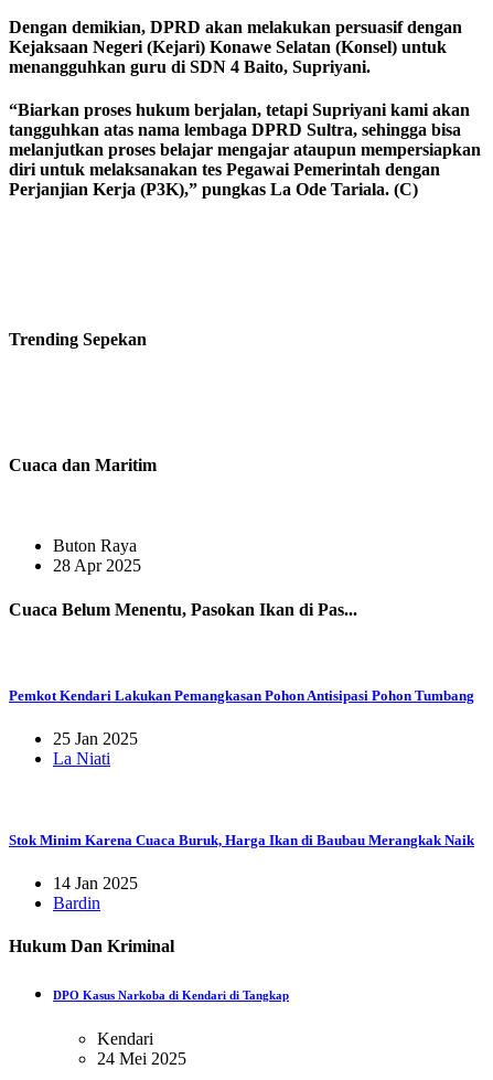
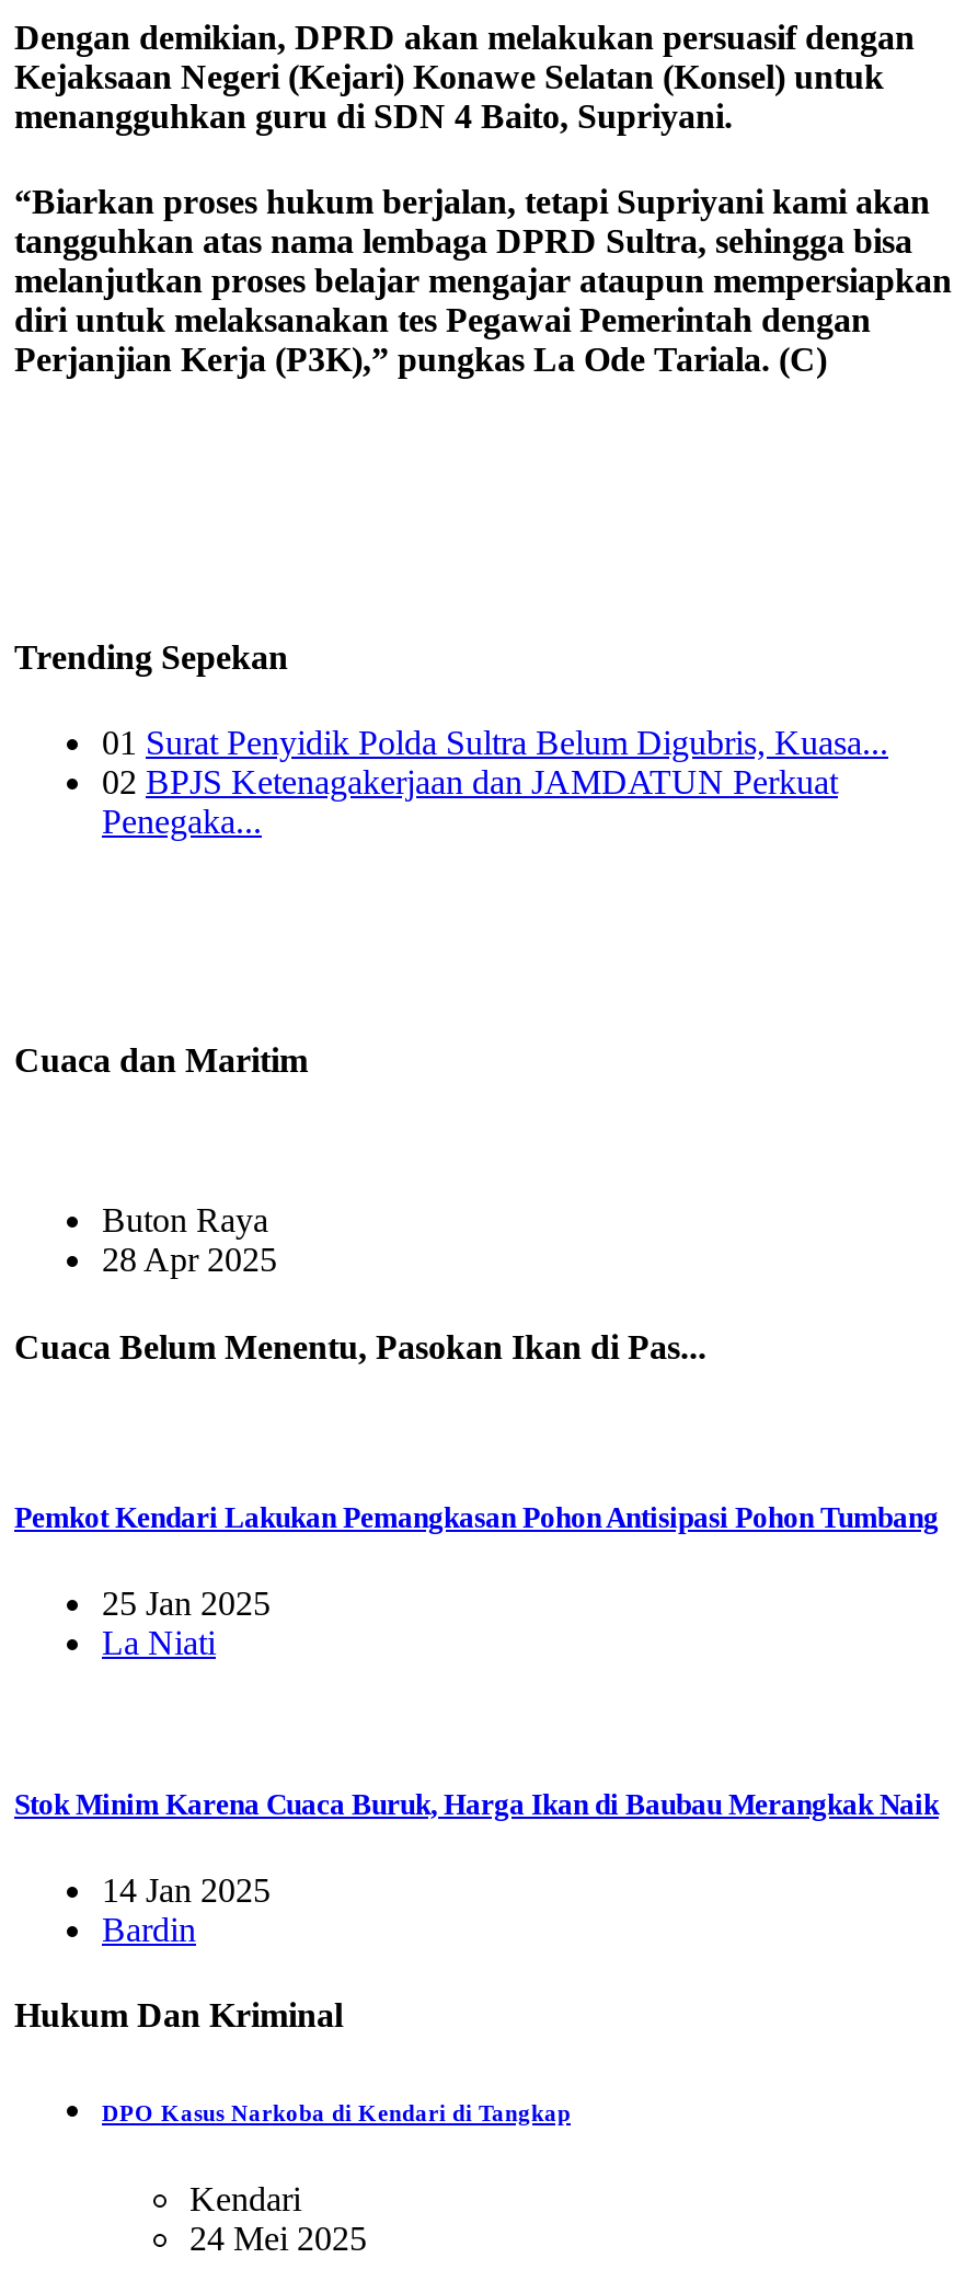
+ 01 Surat Penyidik Polda Sultra Belum Digubris, Kuasa...
+ 02 BPJS Ketenagakerjaan dan JAMDATUN Perkuat
+ Penegaka...
